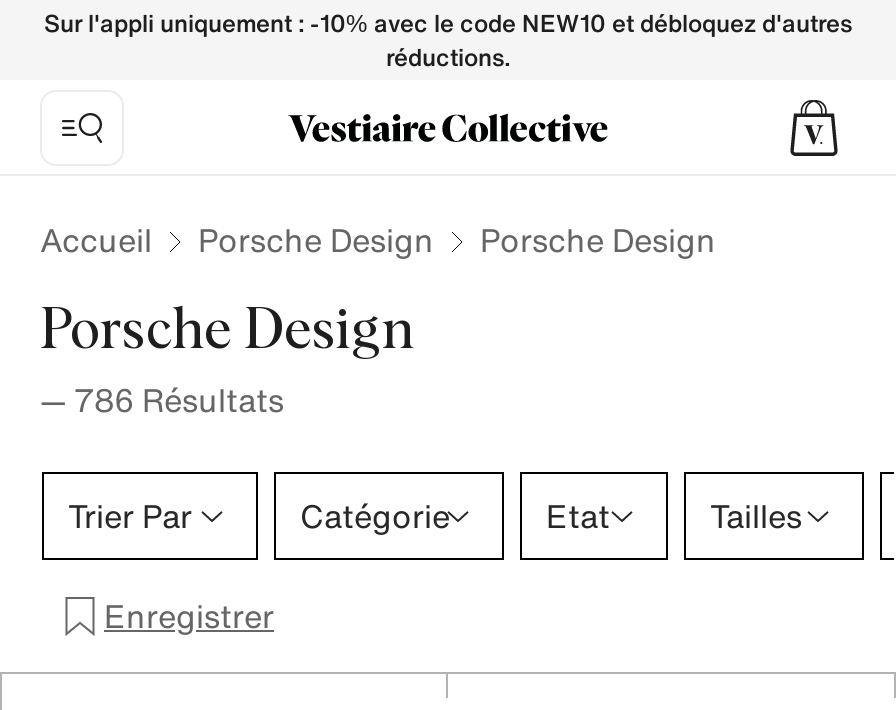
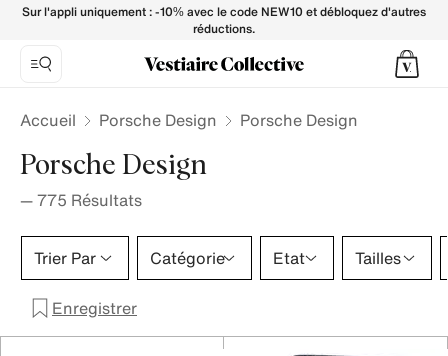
- — 786 Résultats
+ — 775 Résultats
